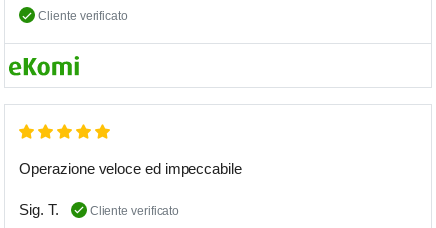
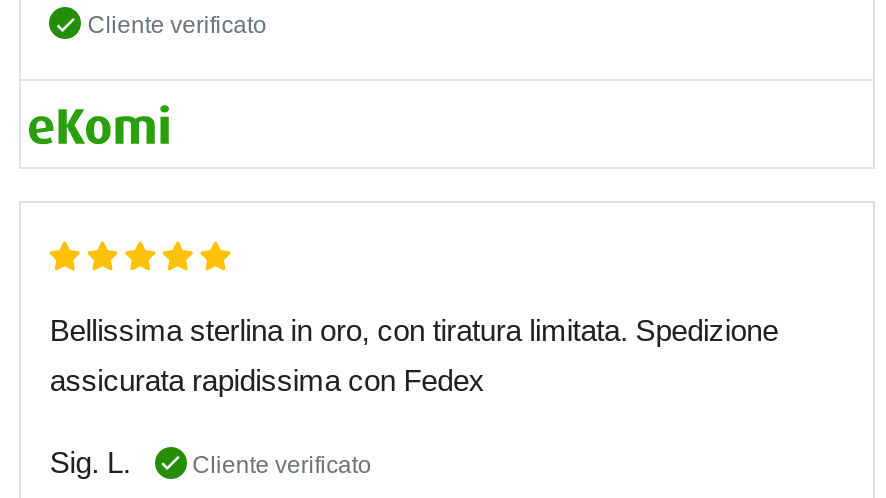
- Operazione veloce ed impeccabile
- Sig. T.
+ Bellissima sterlina in oro, con tiratura limitata. Spedizione
+ assicurata rapidissima con Fedex
+ Sig. L.
